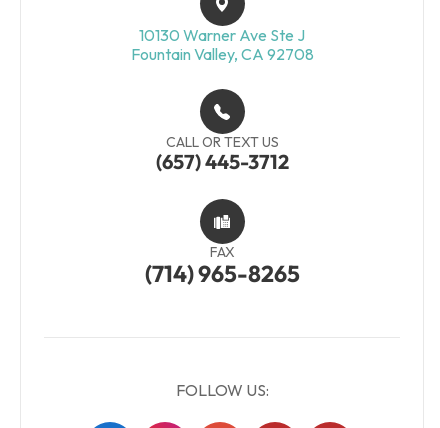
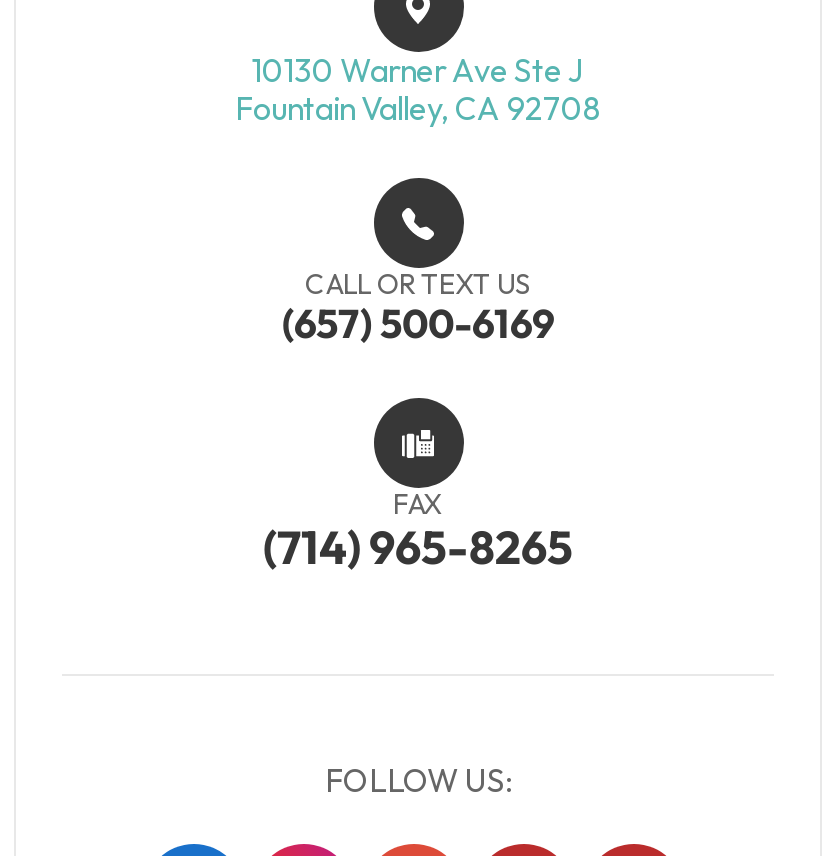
- (657) 445-3712
+ (657) 500-6169
